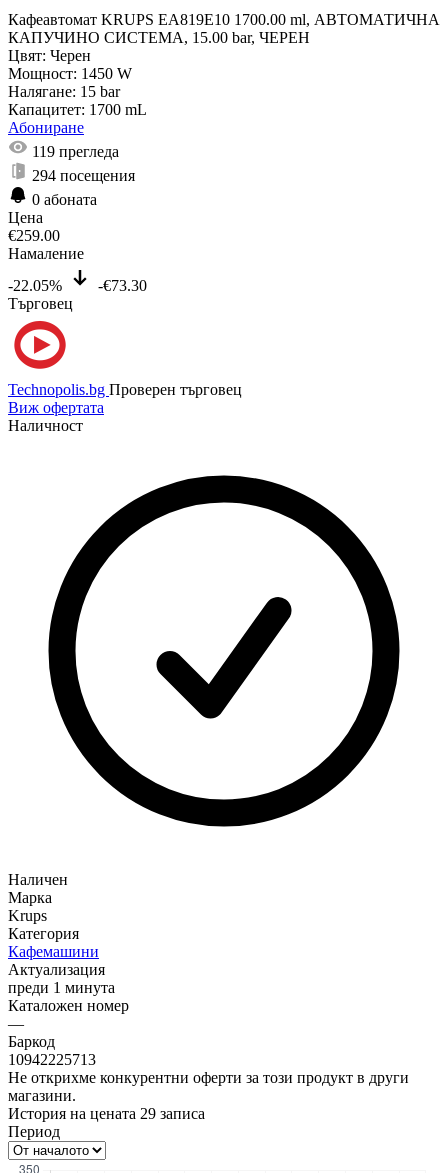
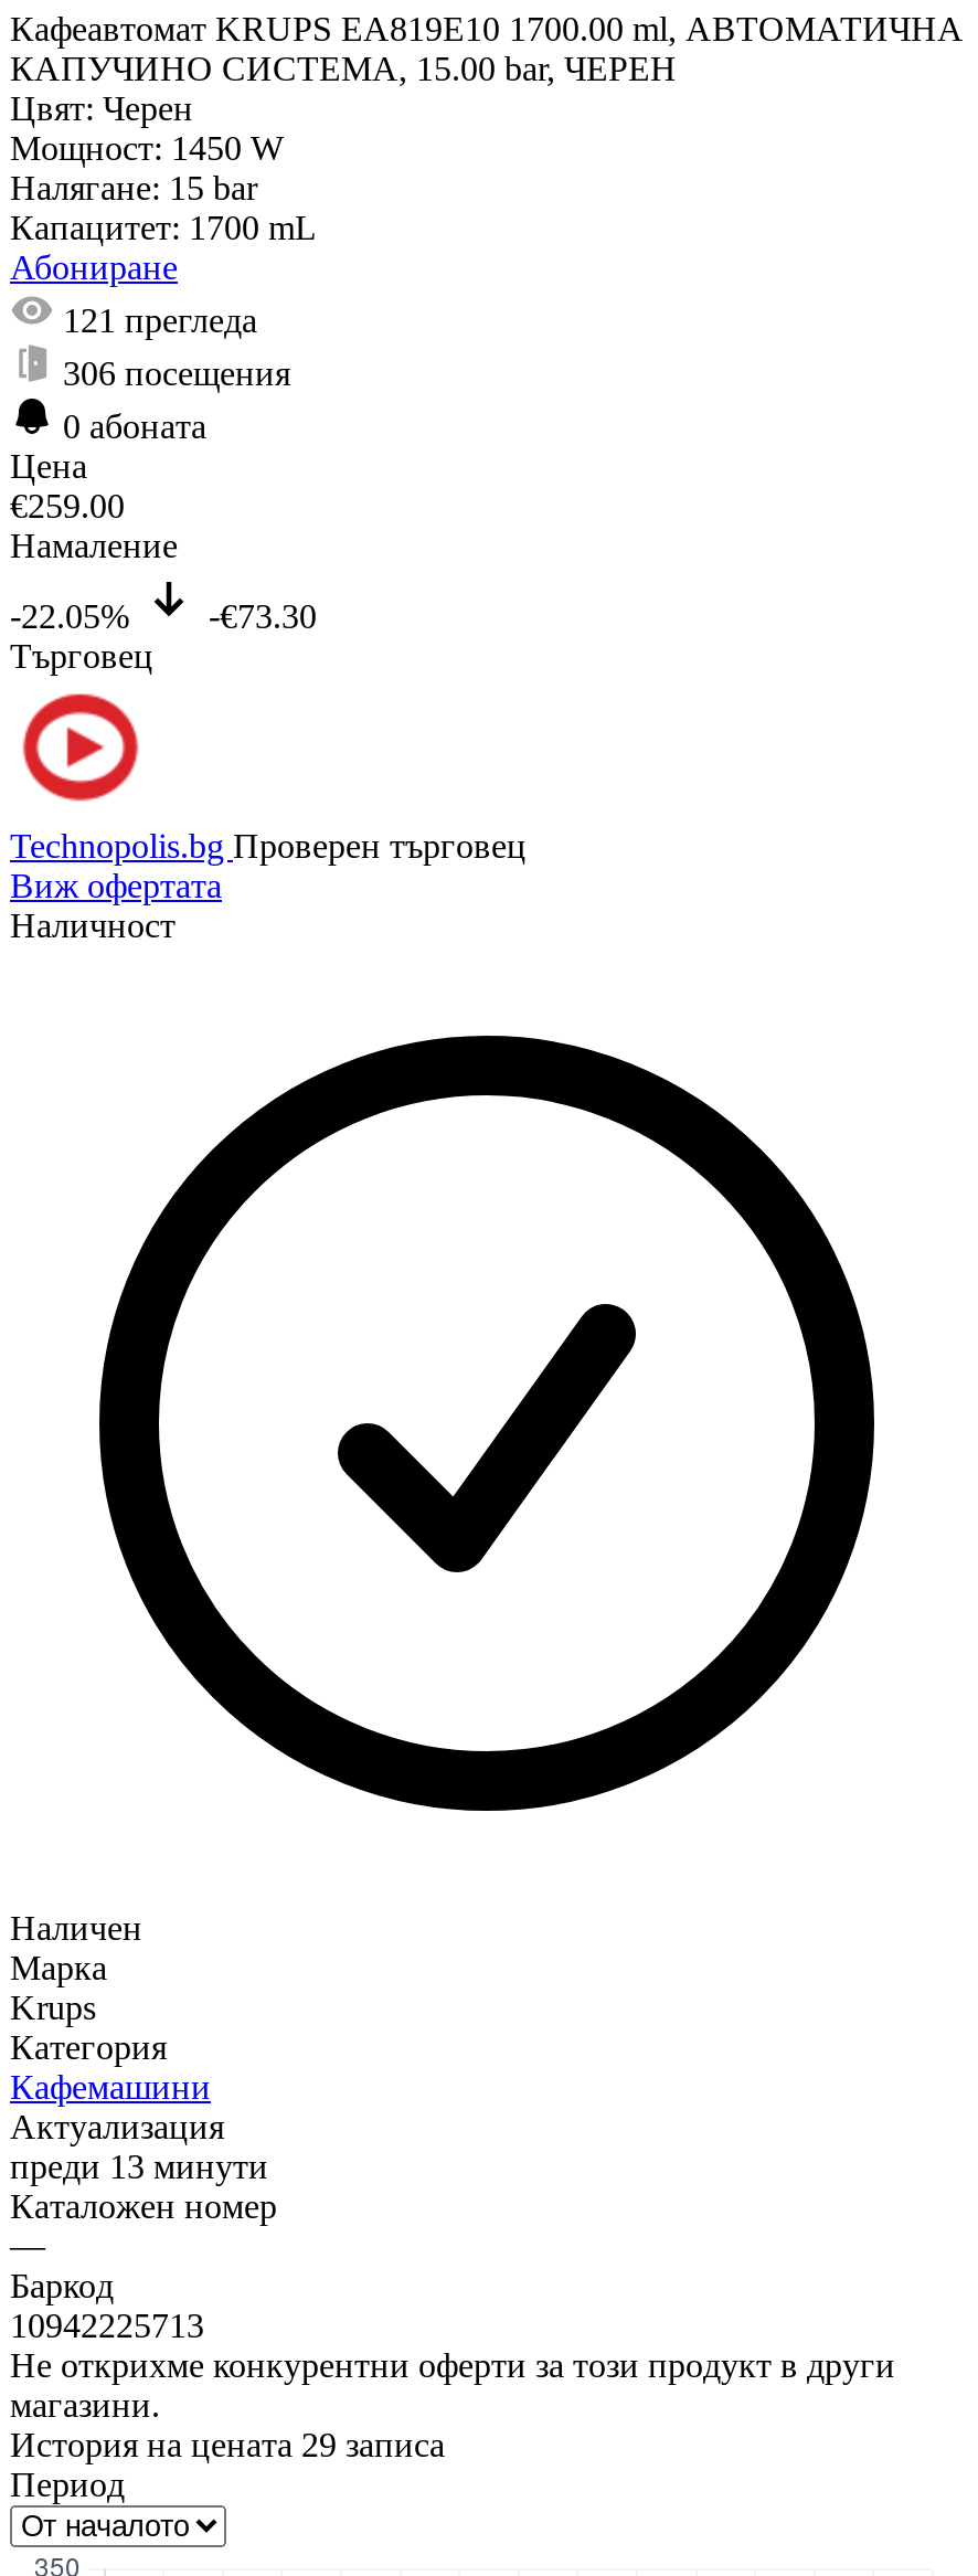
- 119 прегледа
+ 121 прегледа

- 294 посещения
+ 306 посещения

- преди 1 минута
+ преди 13 минути
